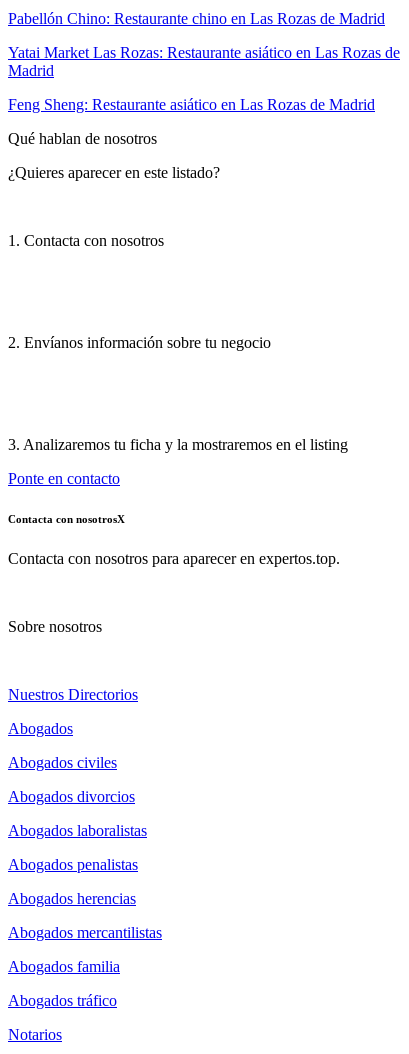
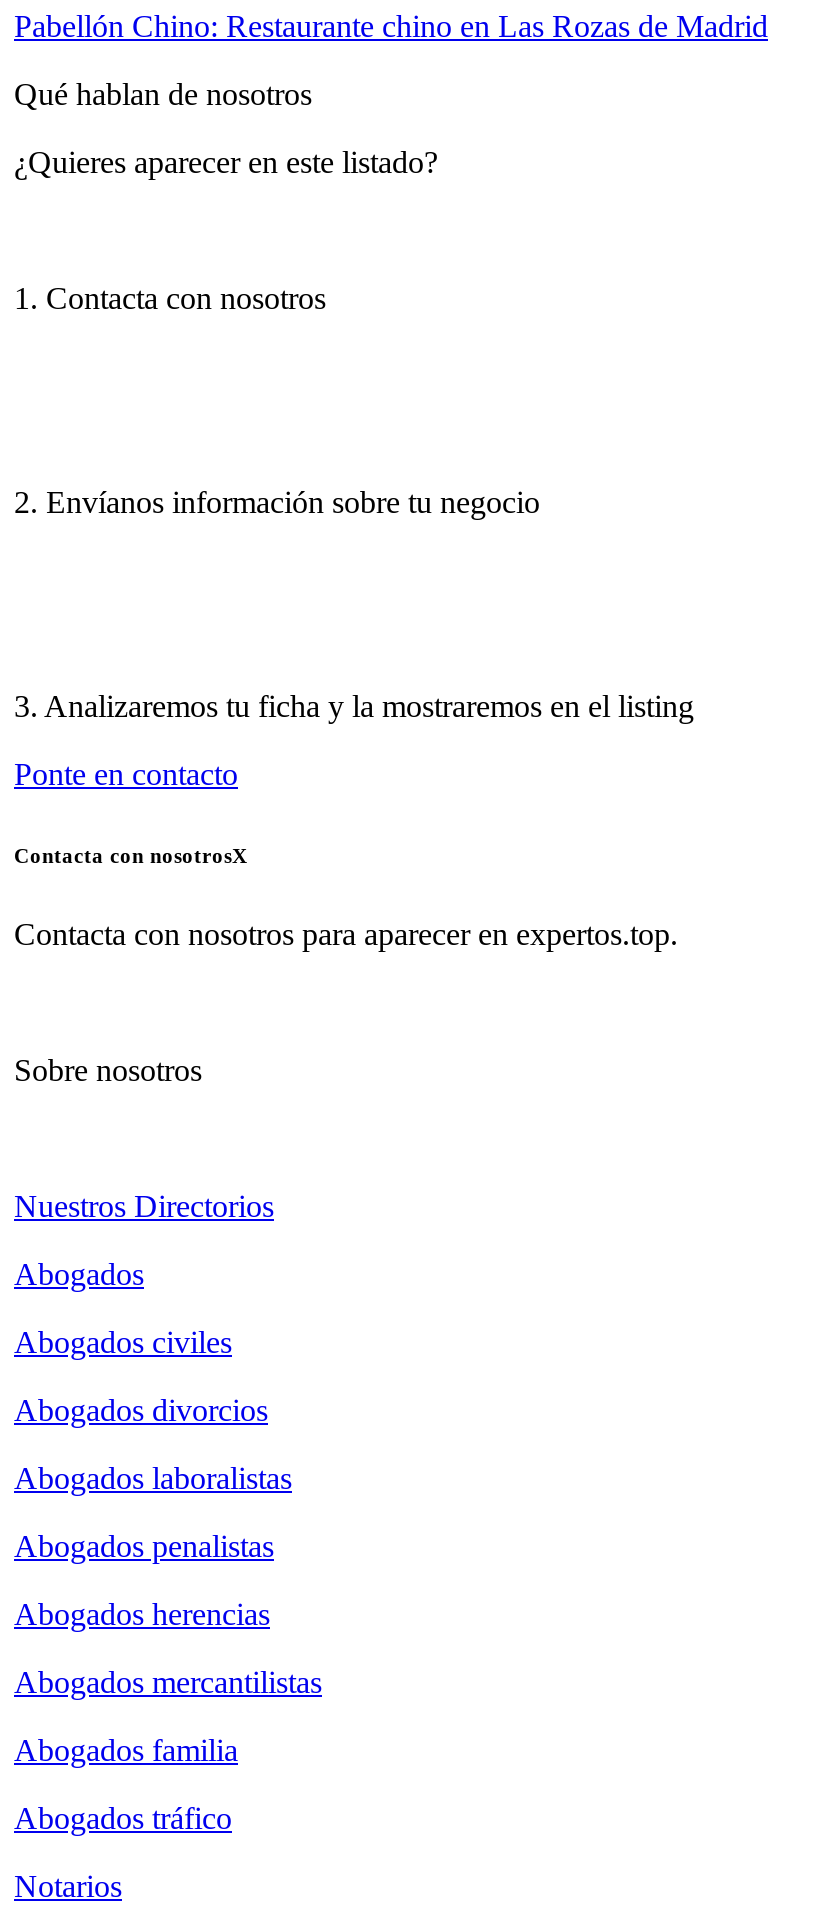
- Yatai Market Las Rozas: Restaurante asiático en Las Rozas de
- Madrid
- Feng Sheng: Restaurante asiático en Las Rozas de Madrid
